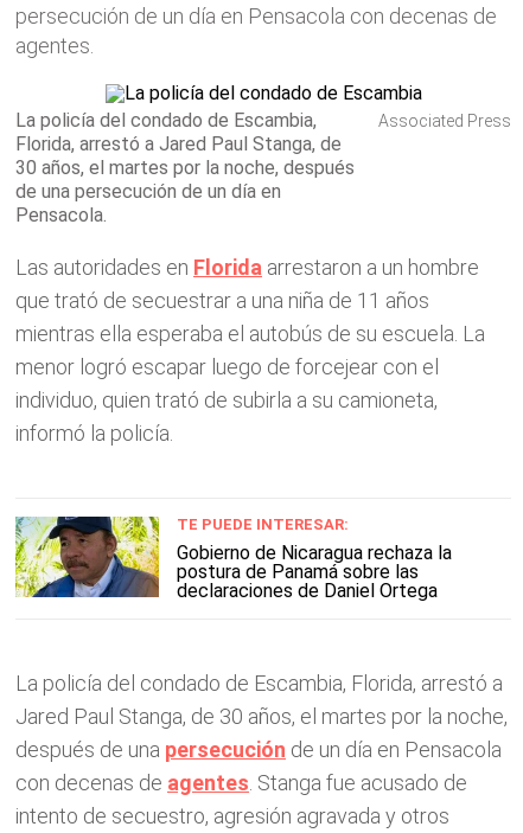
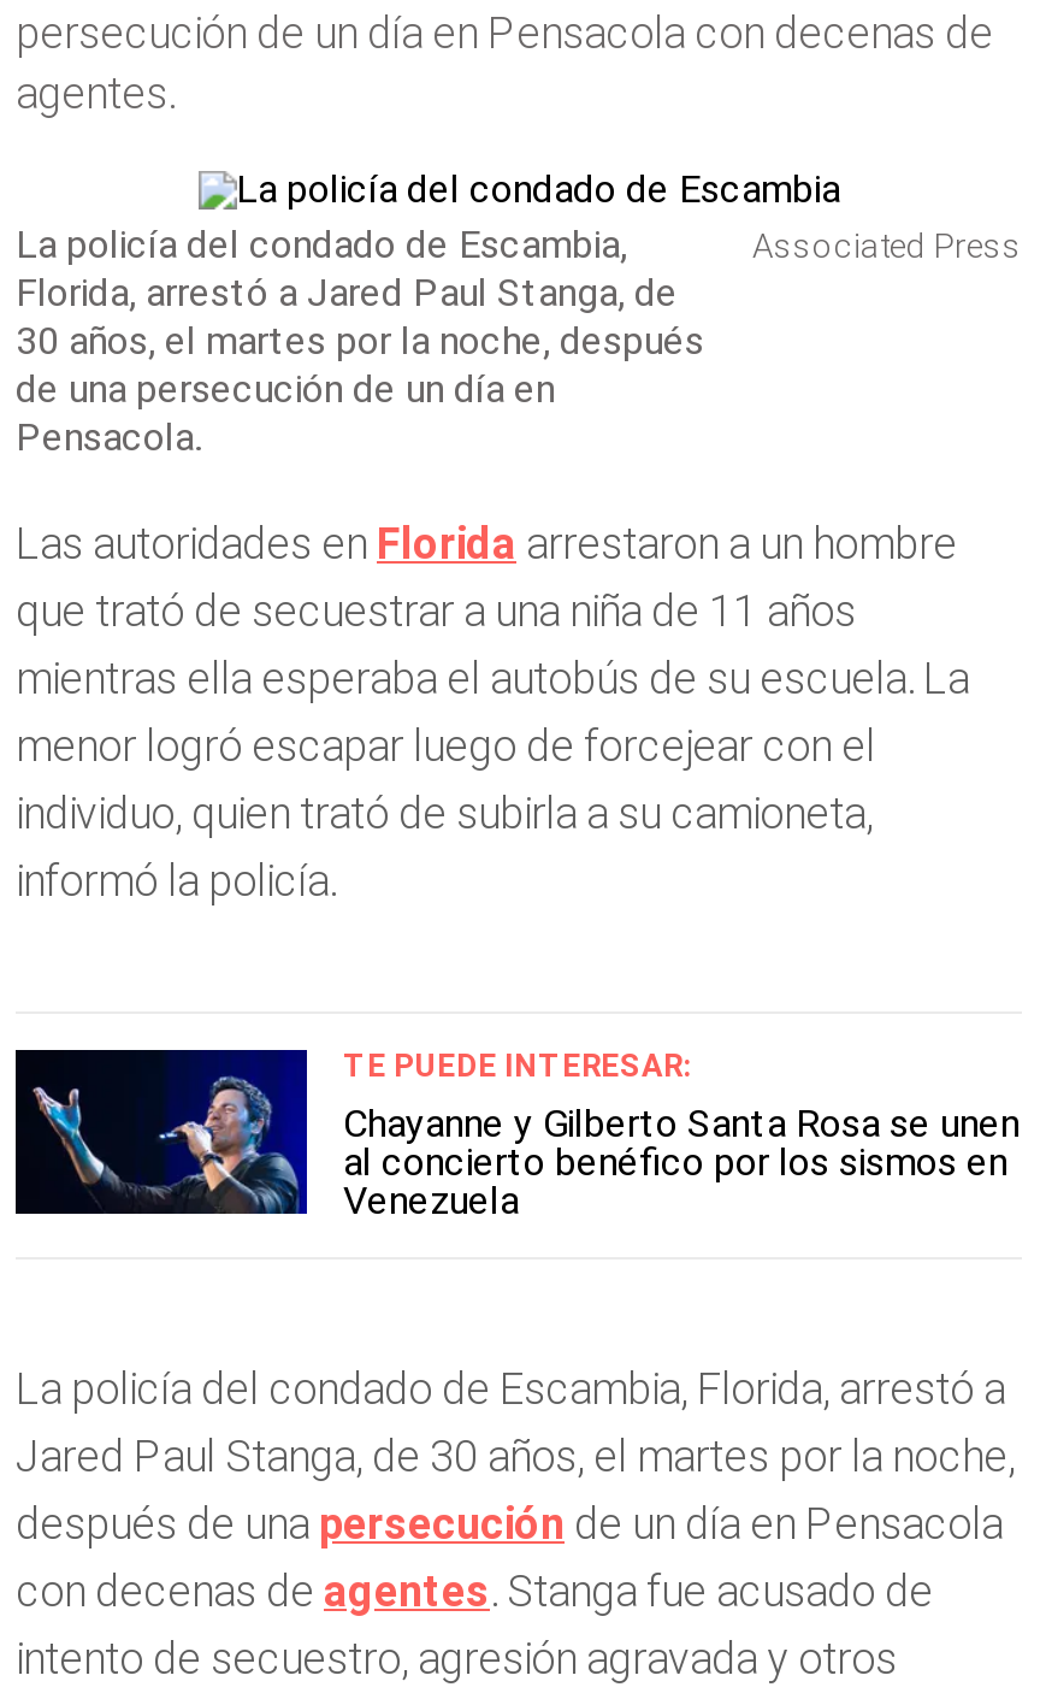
- [image]
- Gobierno de Nicaragua rechaza la
- postura de Panamá sobre las
- declaraciones de Daniel Ortega
+ [image]
+ Chayanne y Gilberto Santa Rosa se unen
+ al concierto benéfico por los sismos en
+ Venezuela
